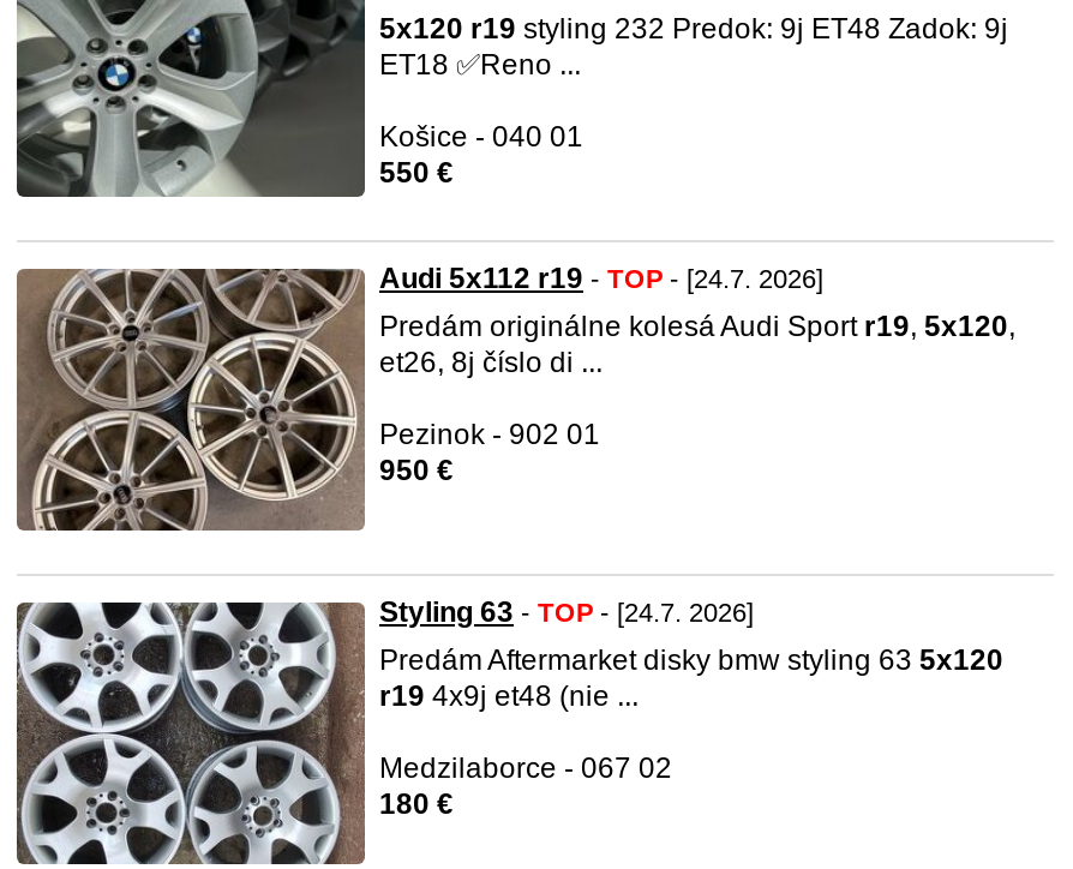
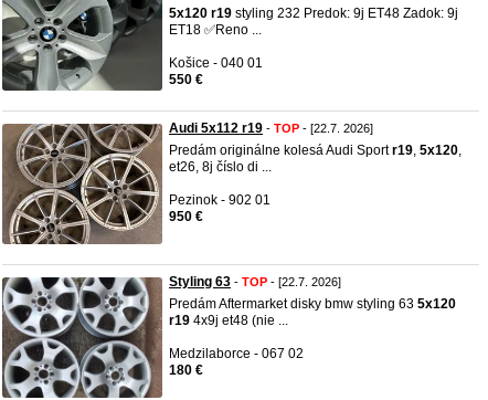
- Audi 5x112 r19 - TOP - [24.7. 2026]
+ Audi 5x112 r19 - TOP - [22.7. 2026]

- Styling 63 - TOP - [24.7. 2026]
+ Styling 63 - TOP - [22.7. 2026]
